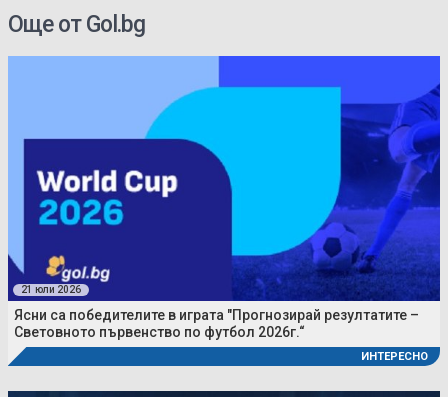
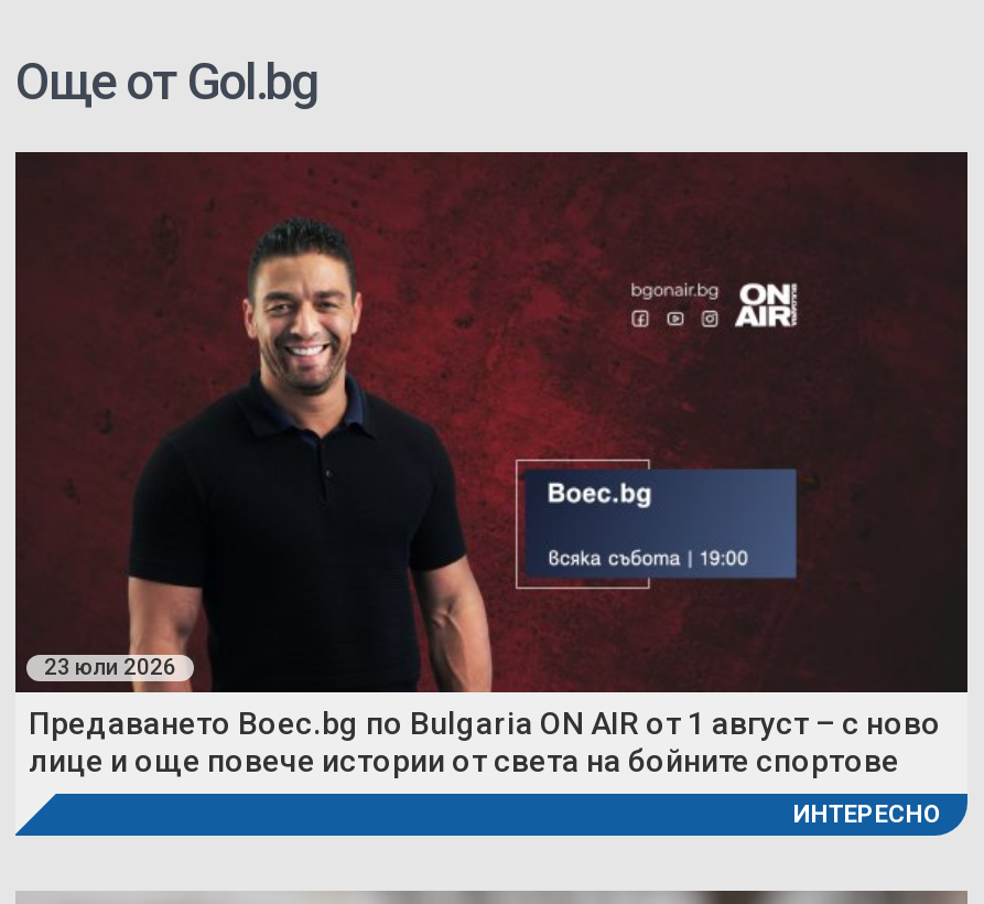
- [image]
- 21 юли 2026
+ [image]
+ 23 юли 2026

- Ясни са победителите в играта "Прогнозирай резултатите –
- Световното първенство по футбол 2026г.“
+ Предаването Boec.bg по Bulgaria ON AIR от 1 август – с ново
+ лице и още повече истории от света на бойните спортове
